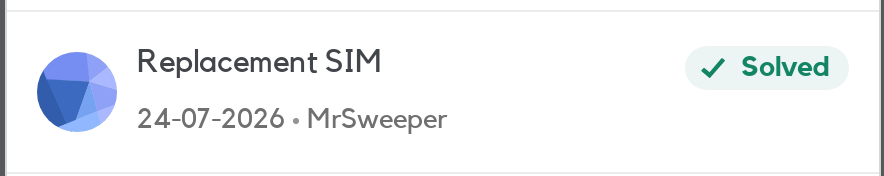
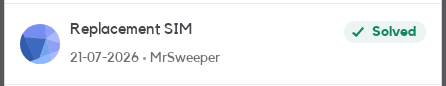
- 24-07-2026 MrSweeper
+ 21-07-2026 MrSweeper
